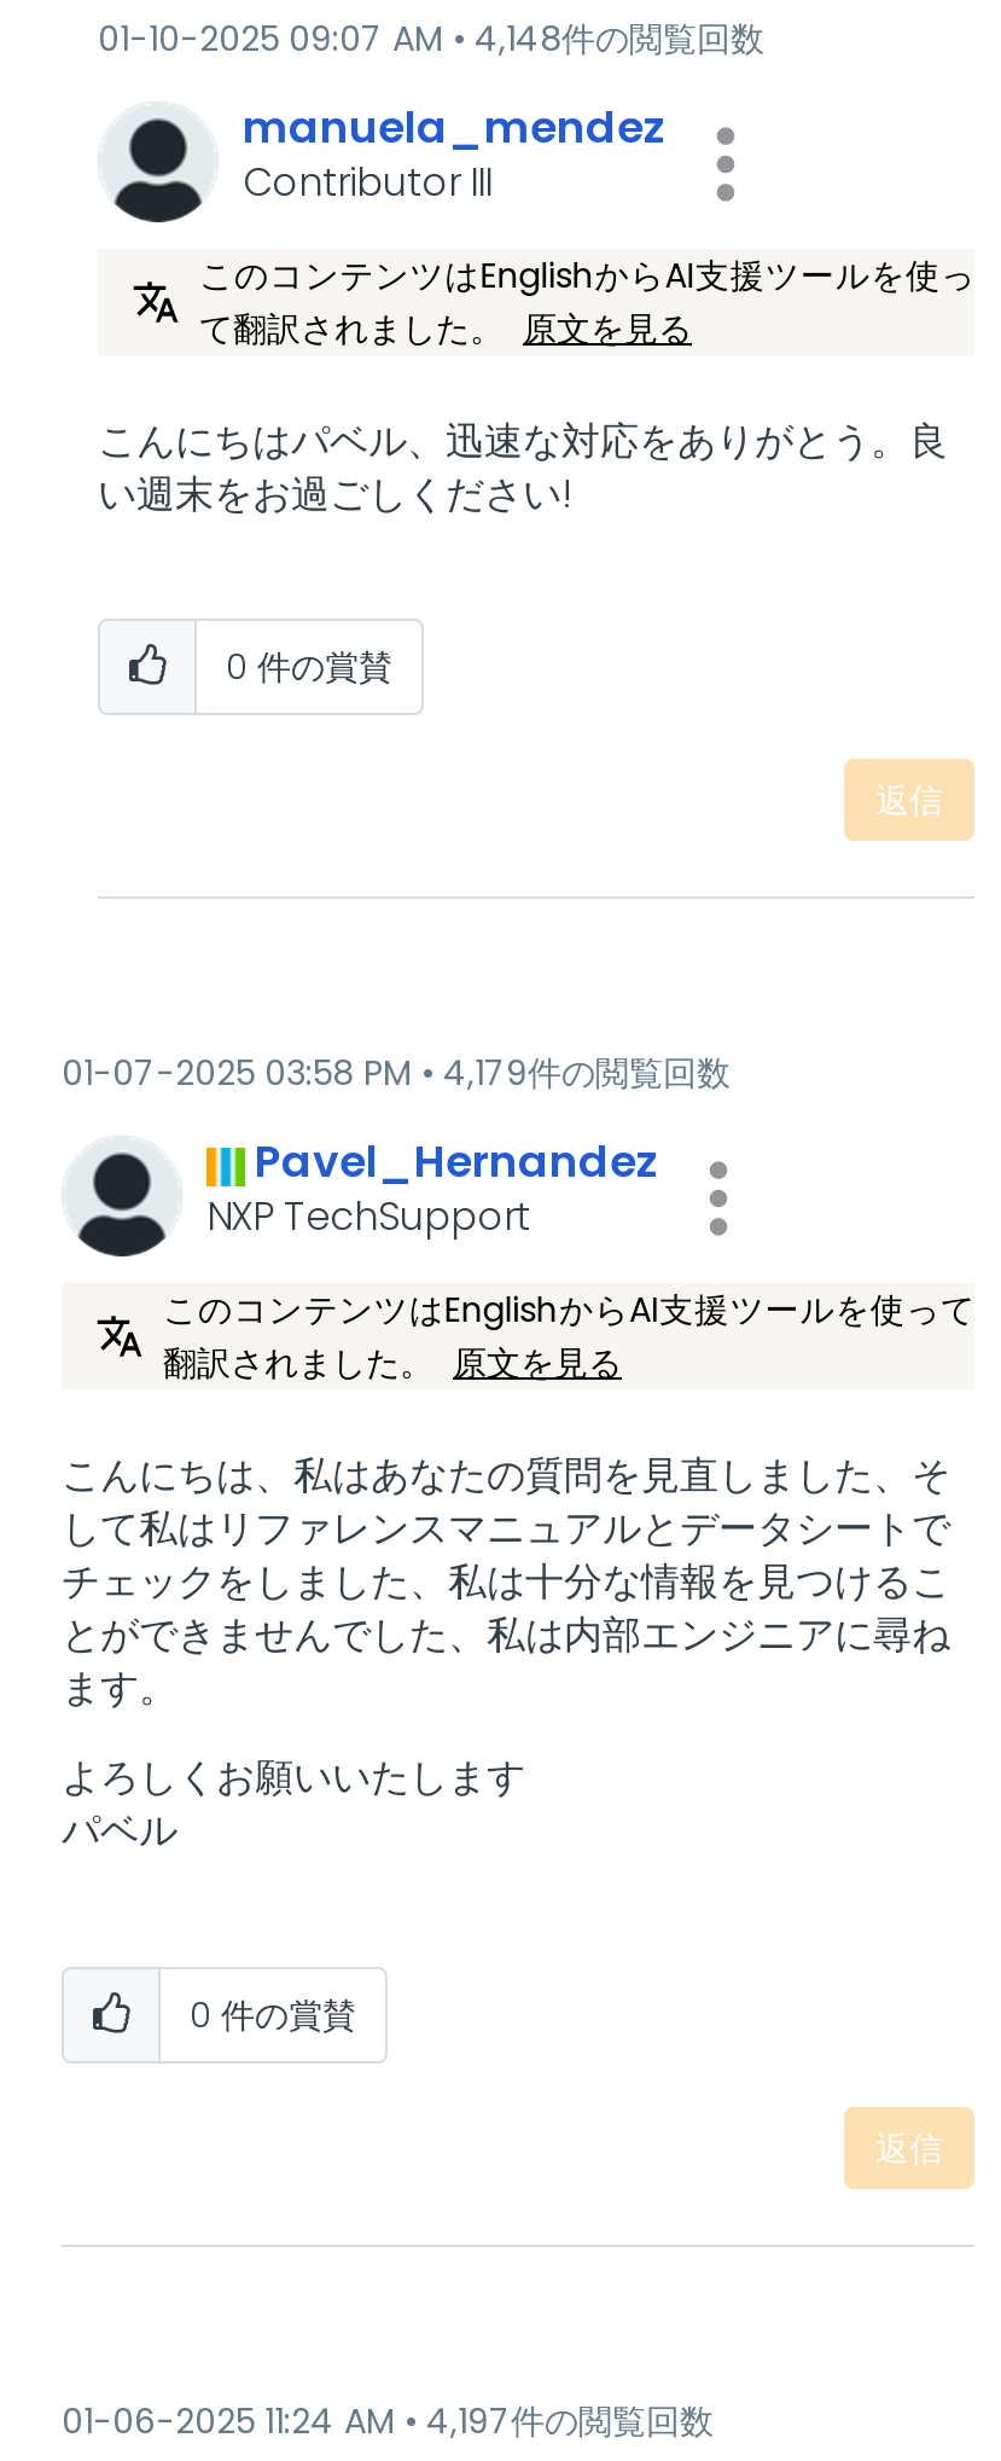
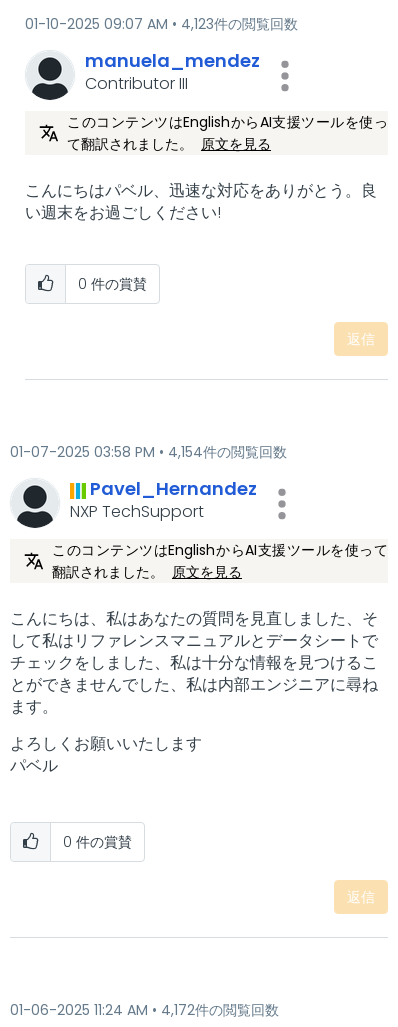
- 4,148件の閲覧回数
+ 4,123件の閲覧回数

- 4,179件の閲覧回数
+ 4,154件の閲覧回数

- 4,197件の閲覧回数
+ 4,172件の閲覧回数
